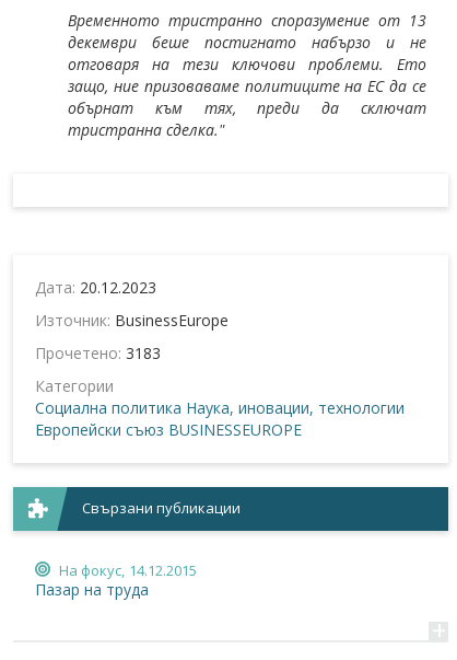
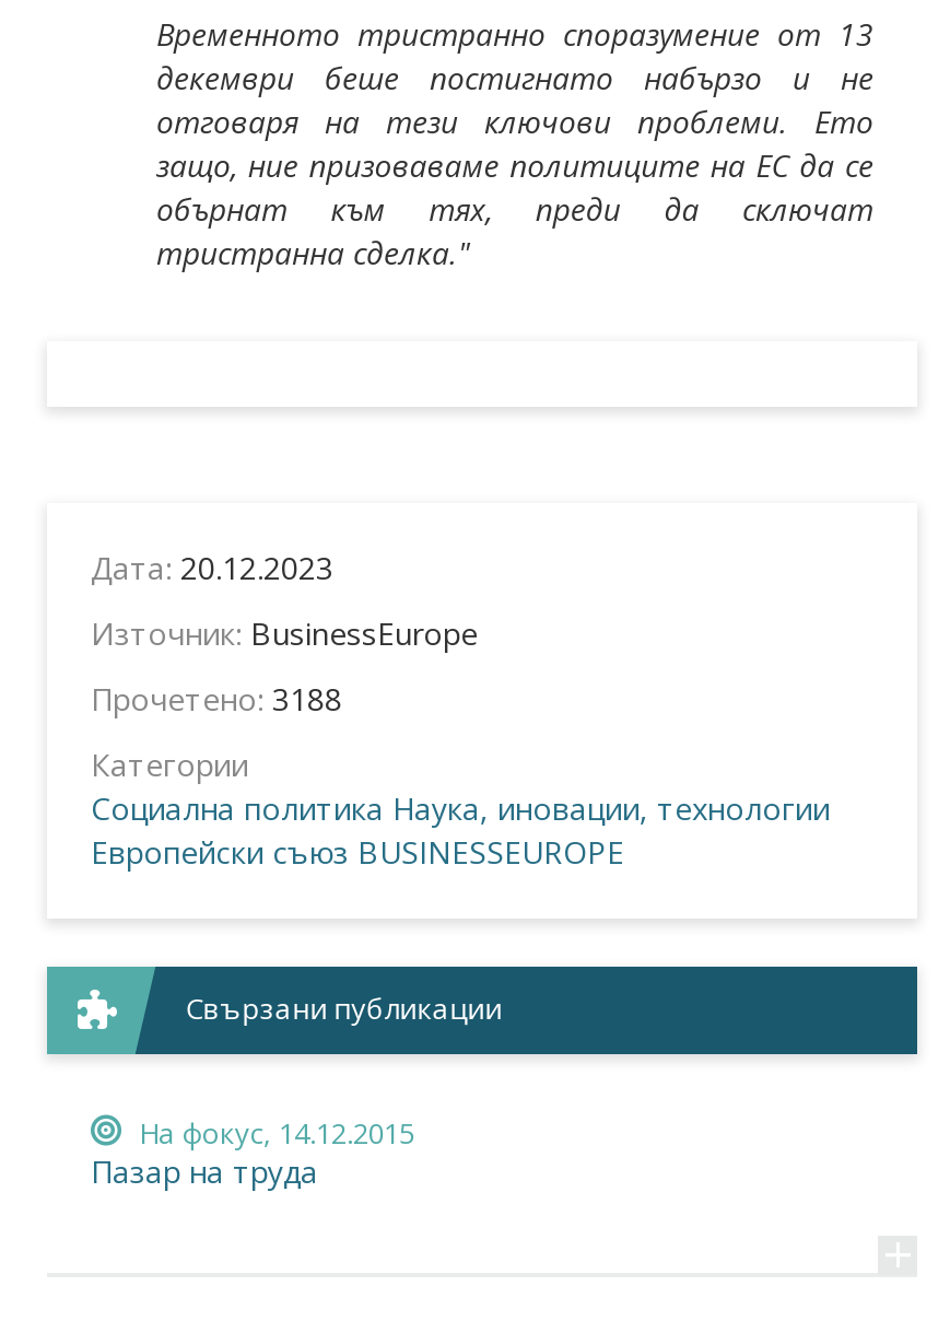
- Прочетено: 3183
+ Прочетено: 3188
